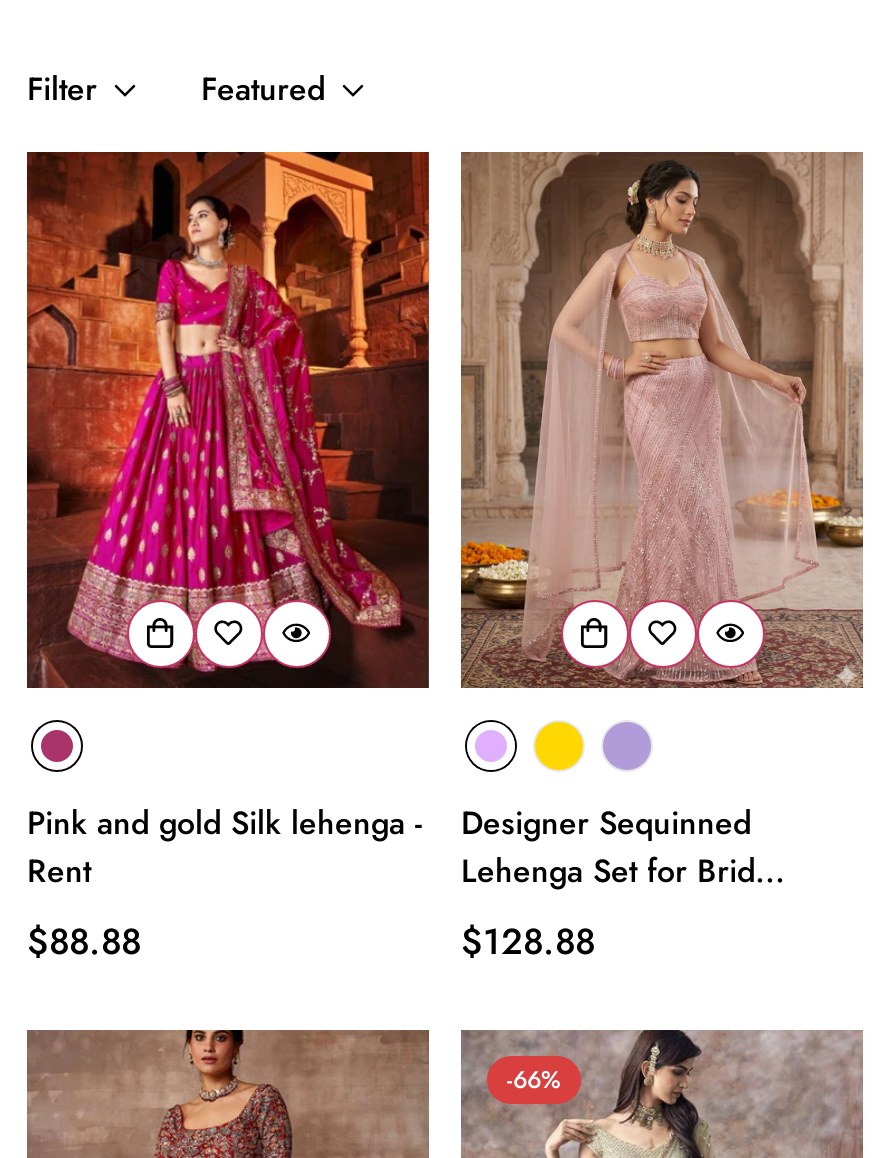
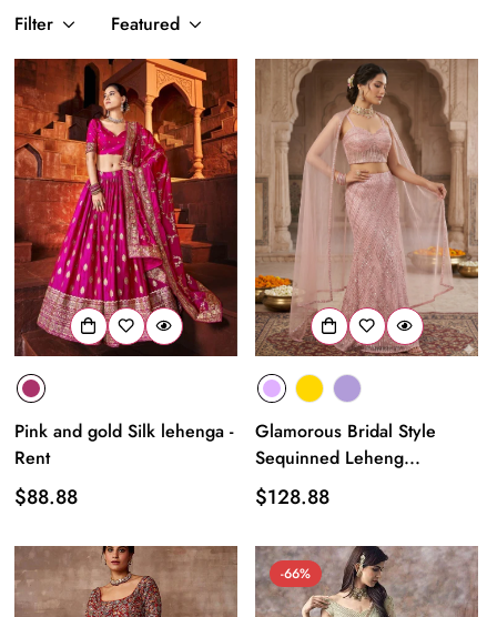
- Designer Sequinned
- Lehenga Set for Brid...
+ Glamorous Bridal Style
+ Sequinned Leheng...
